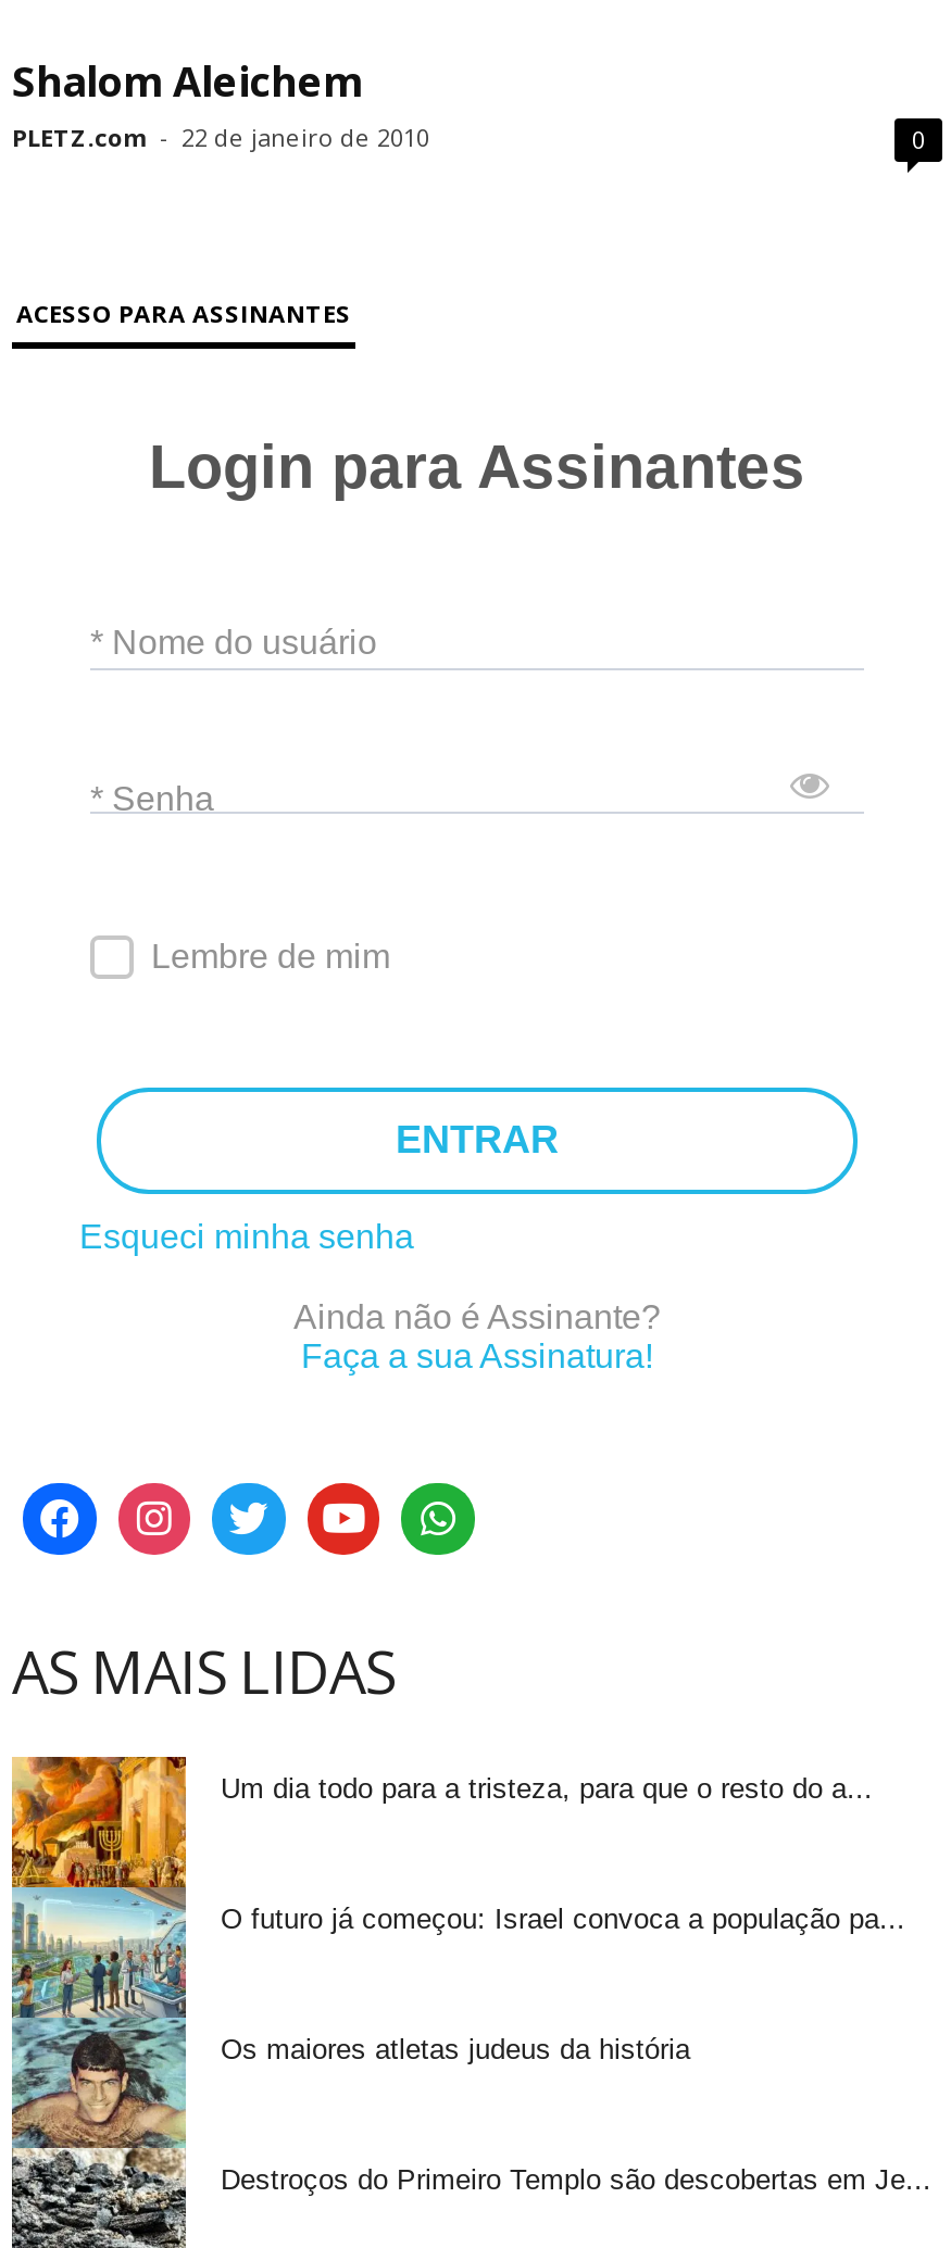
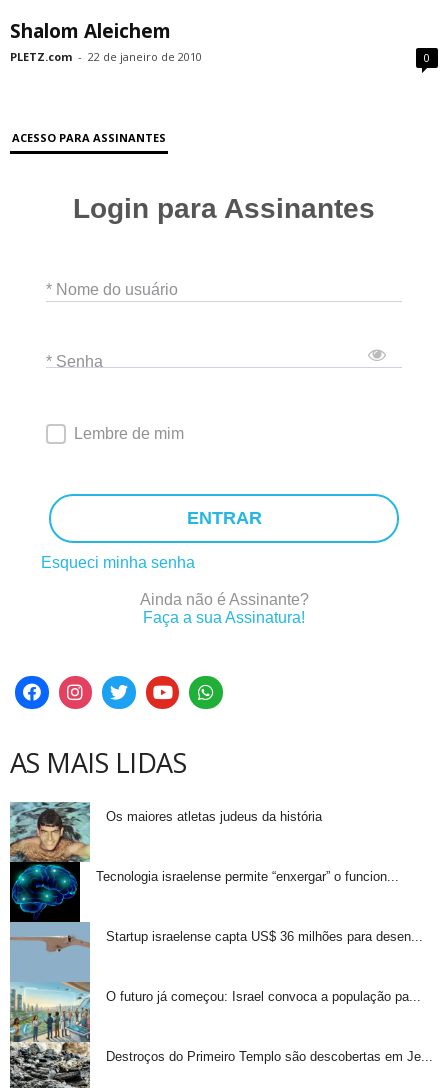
- [image]
+ [image]

- Um dia todo para a tristeza, para que o resto do a...

moved down: O futuro já começou: Israel convoca a população pa...

moved up: Os maiores atletas judeus da história

+ Tecnologia israelense permite “enxergar” o funcion...

+ Startup israelense capta US$ 36 milhões para desen...
